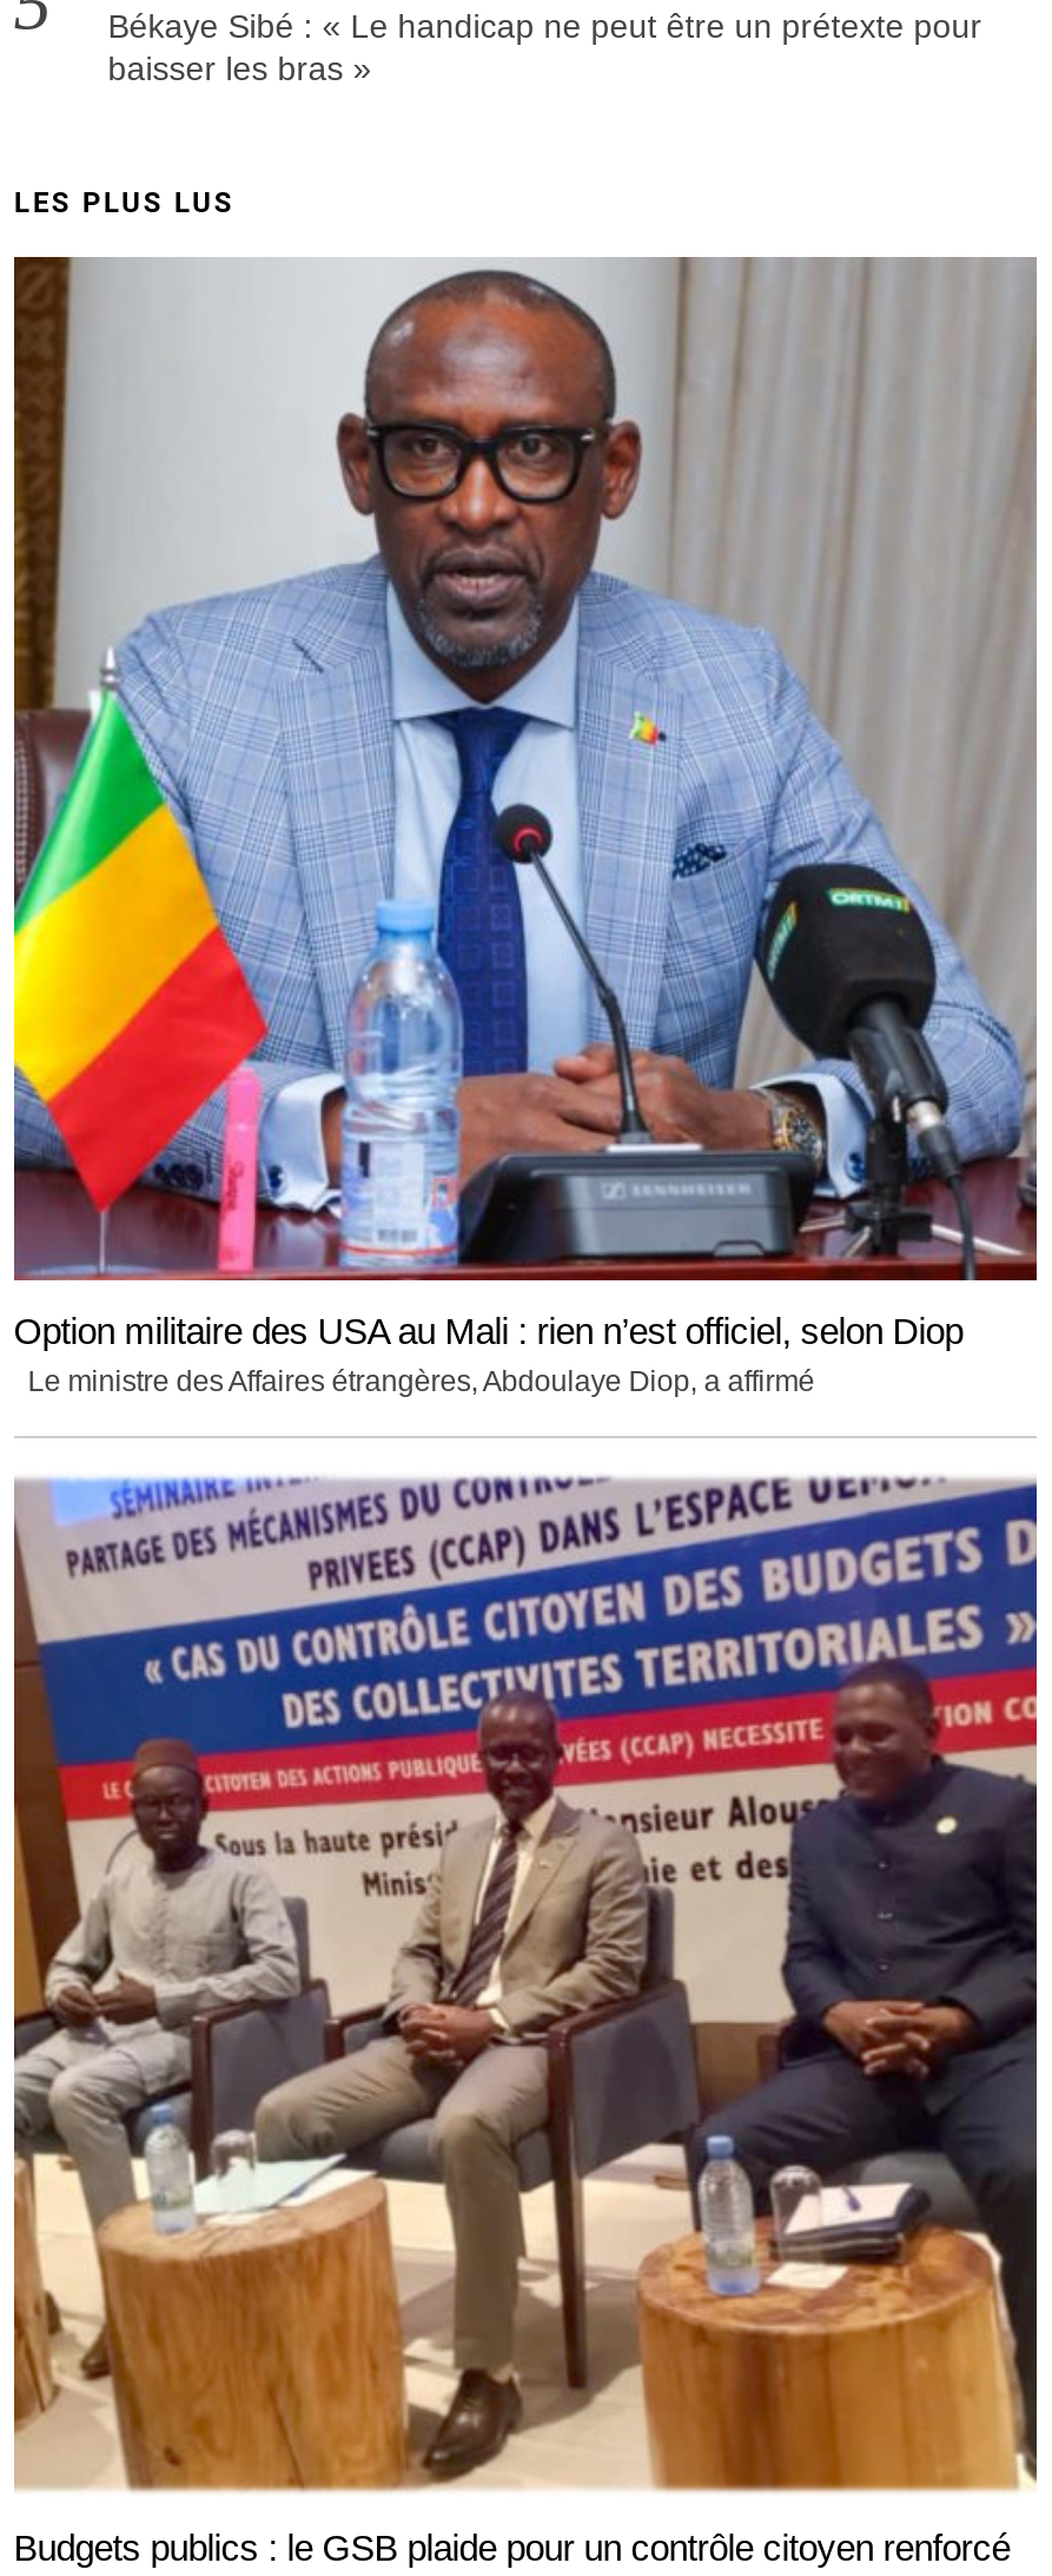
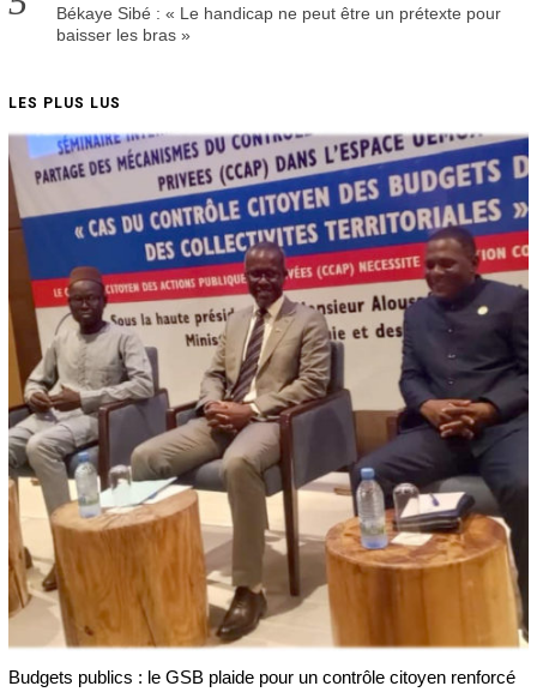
- [image]
- Option militaire des USA au Mali : rien n’est officiel, selon Diop
- Le ministre des Affaires étrangères, Abdoulaye Diop, a affirmé
